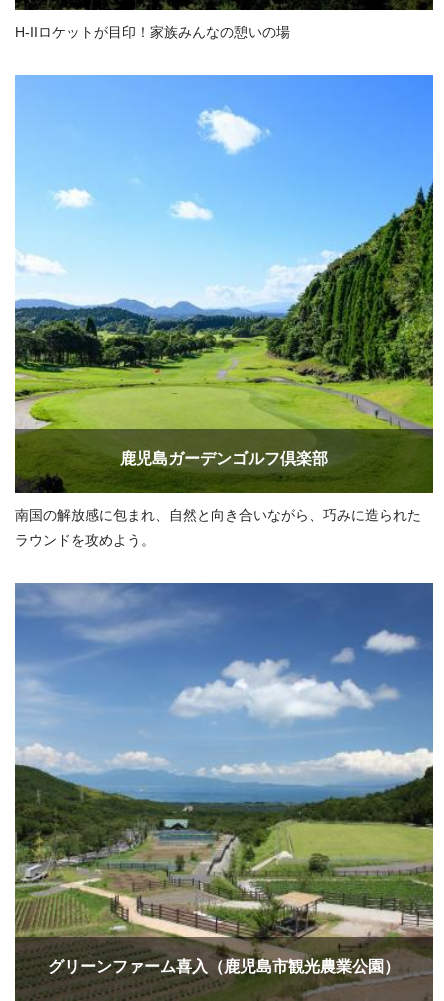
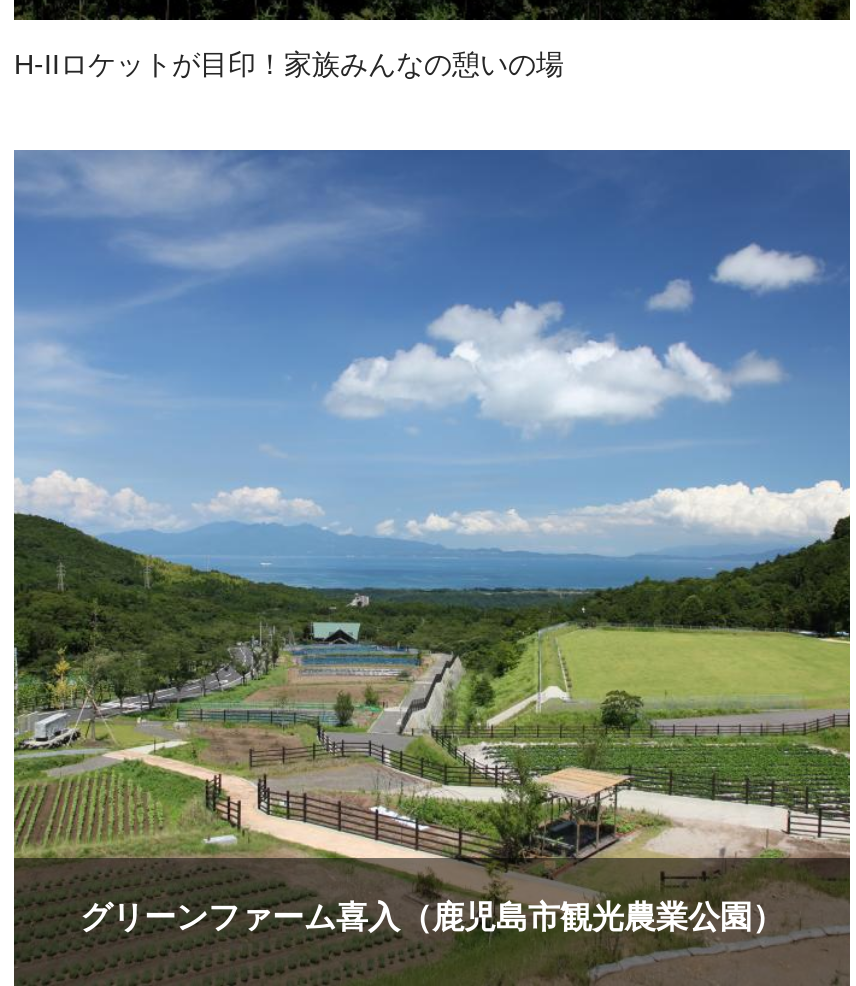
- [image]
- 鹿児島ガーデンゴルフ倶楽部
- 南国の解放感に包まれ、自然と向き合いながら、巧みに造られた
- ラウンドを攻めよう。
